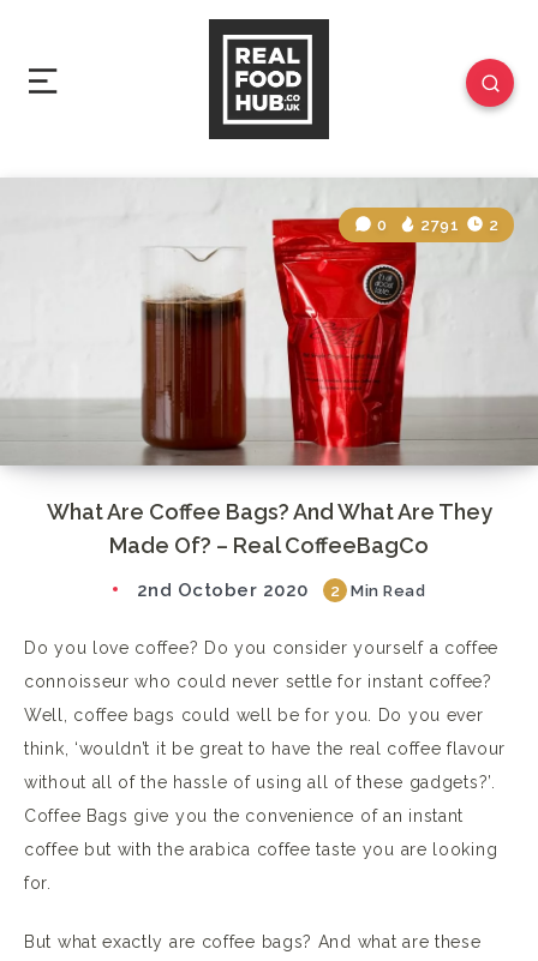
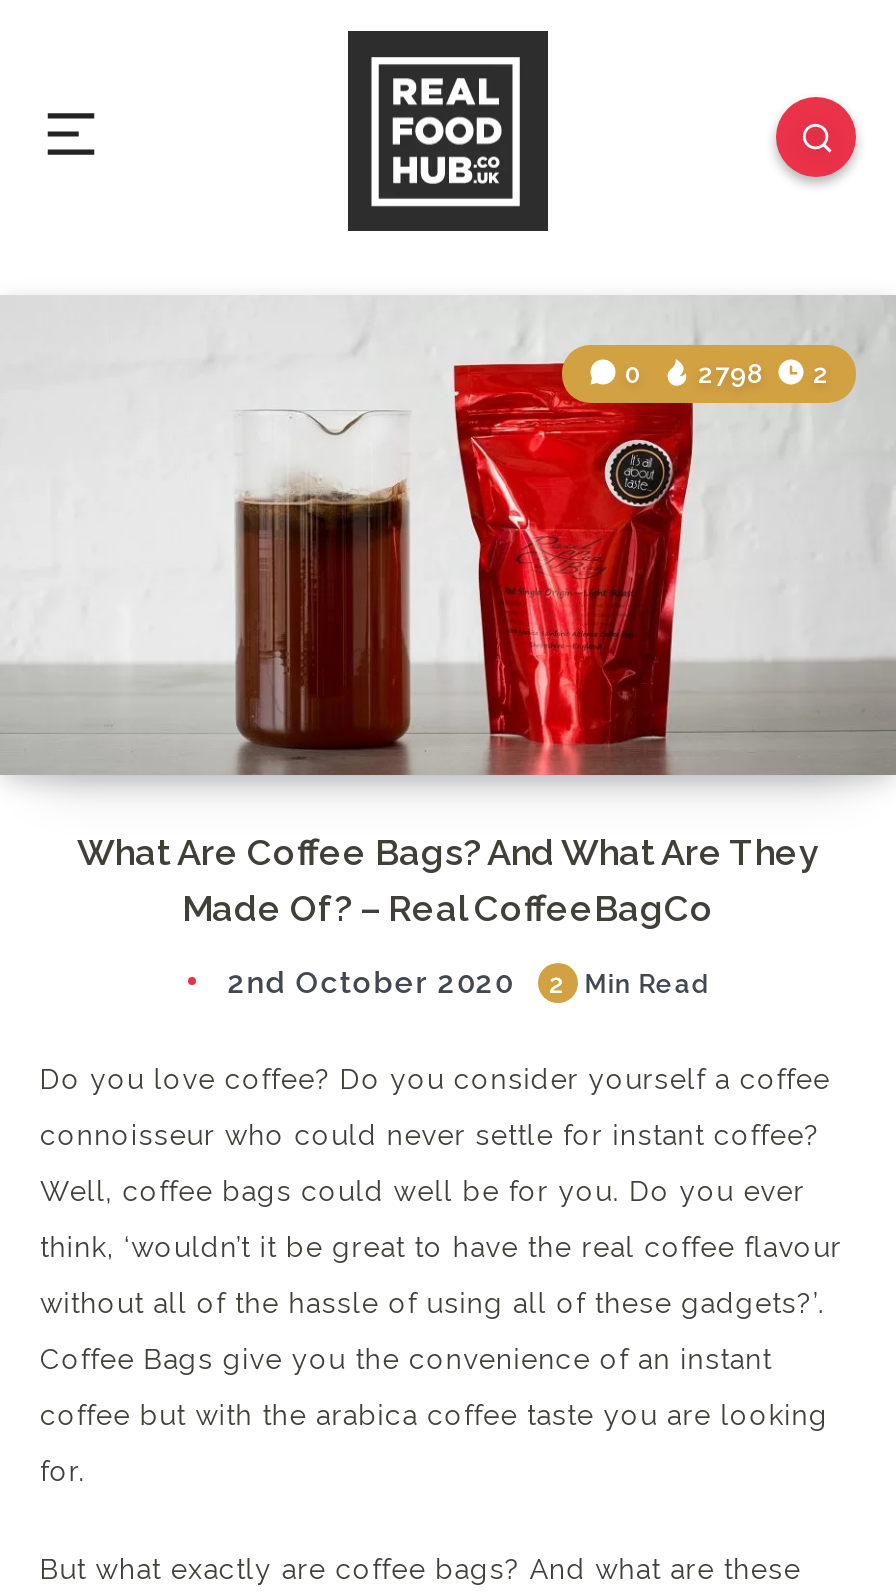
- 0 2791 2
+ 0 2798 2
